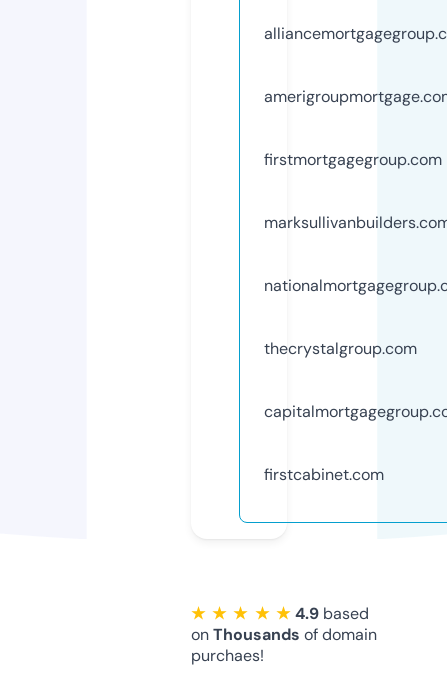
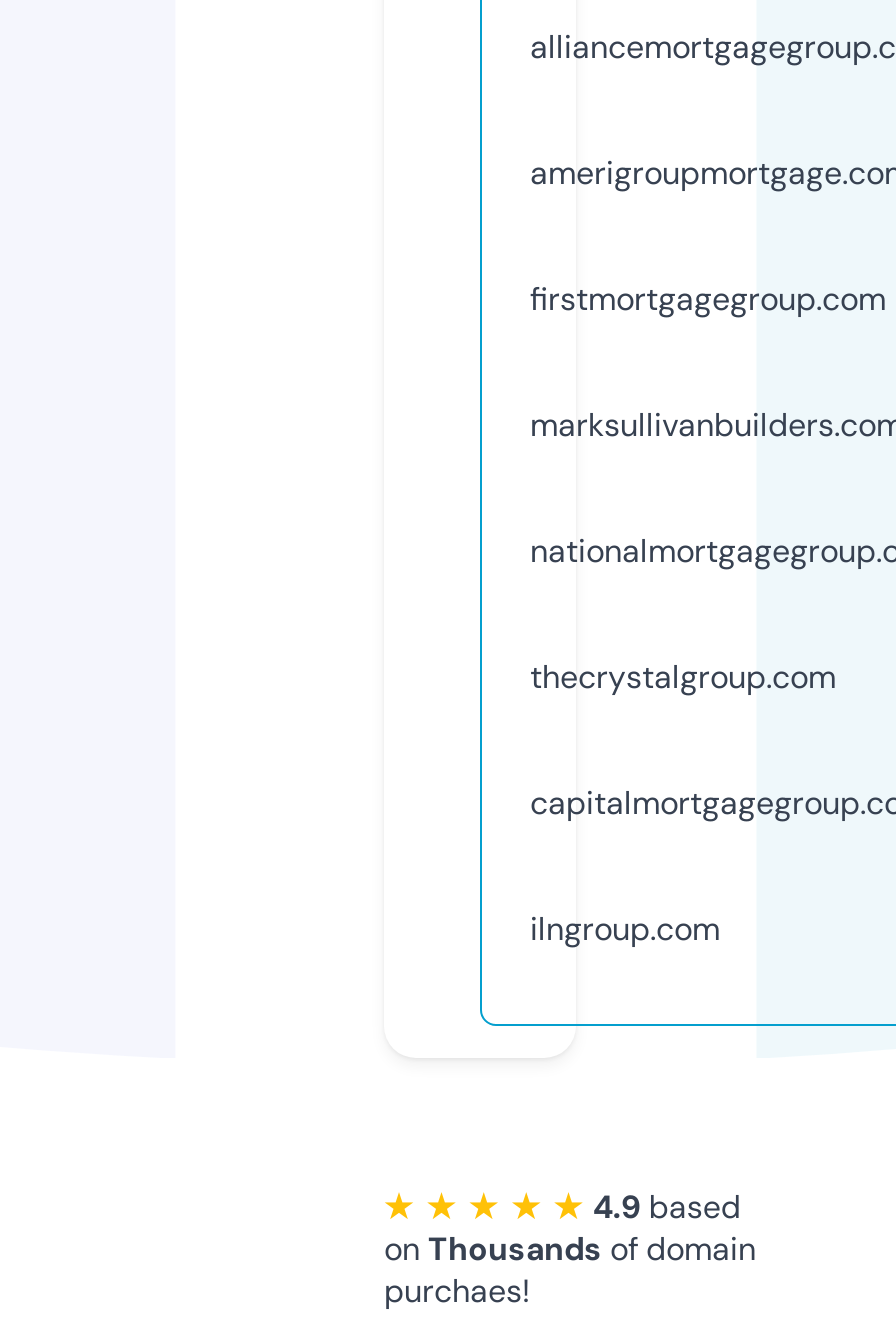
- firstcabinet.com
+ ilngroup.com
